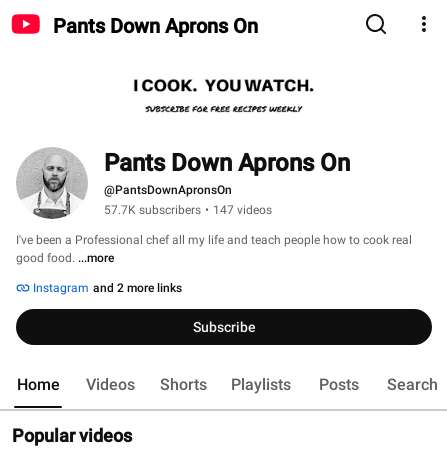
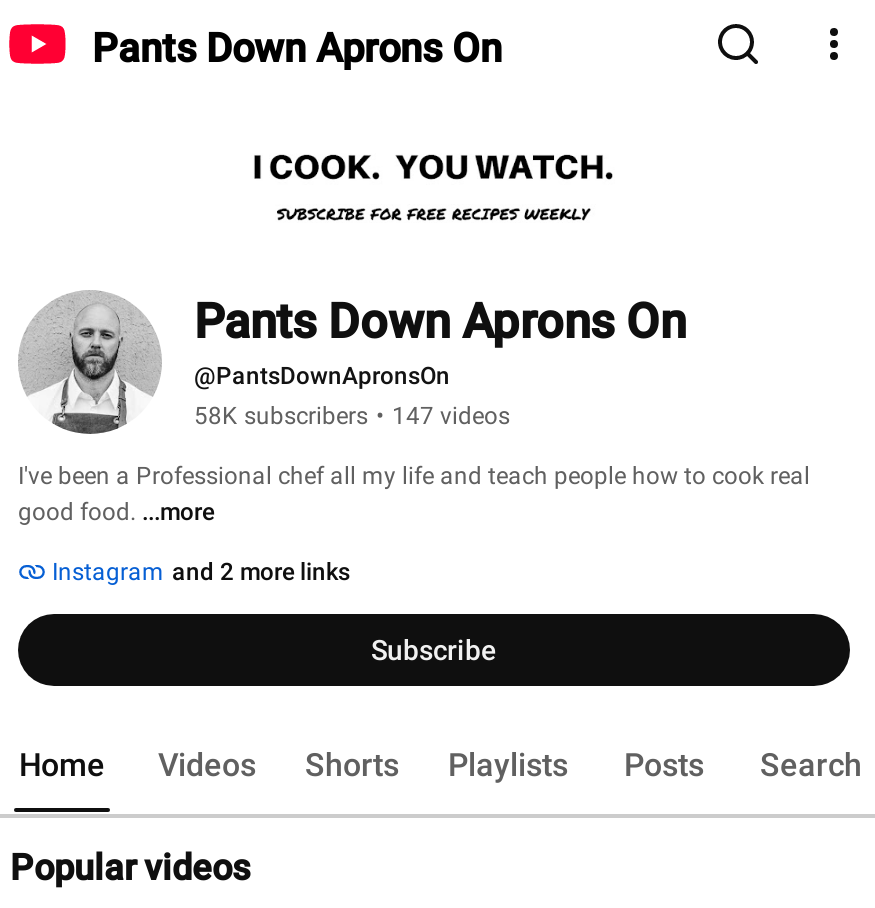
- 57.7K subscribers • 147 videos
+ 58K subscribers • 147 videos
